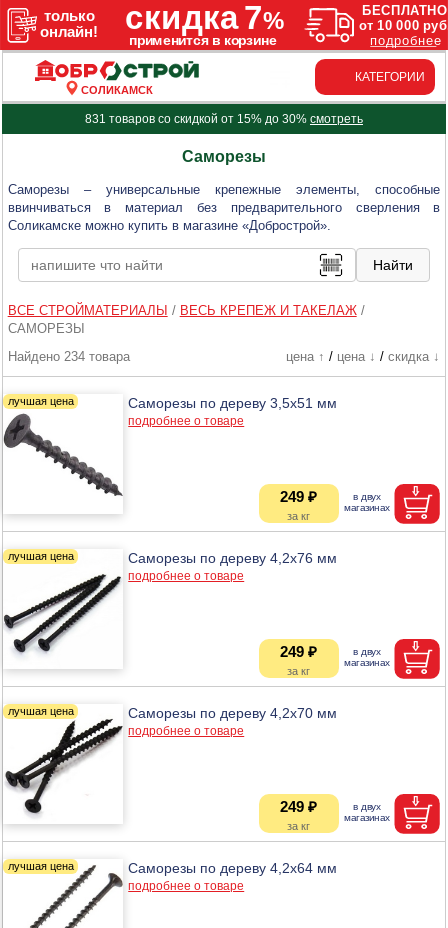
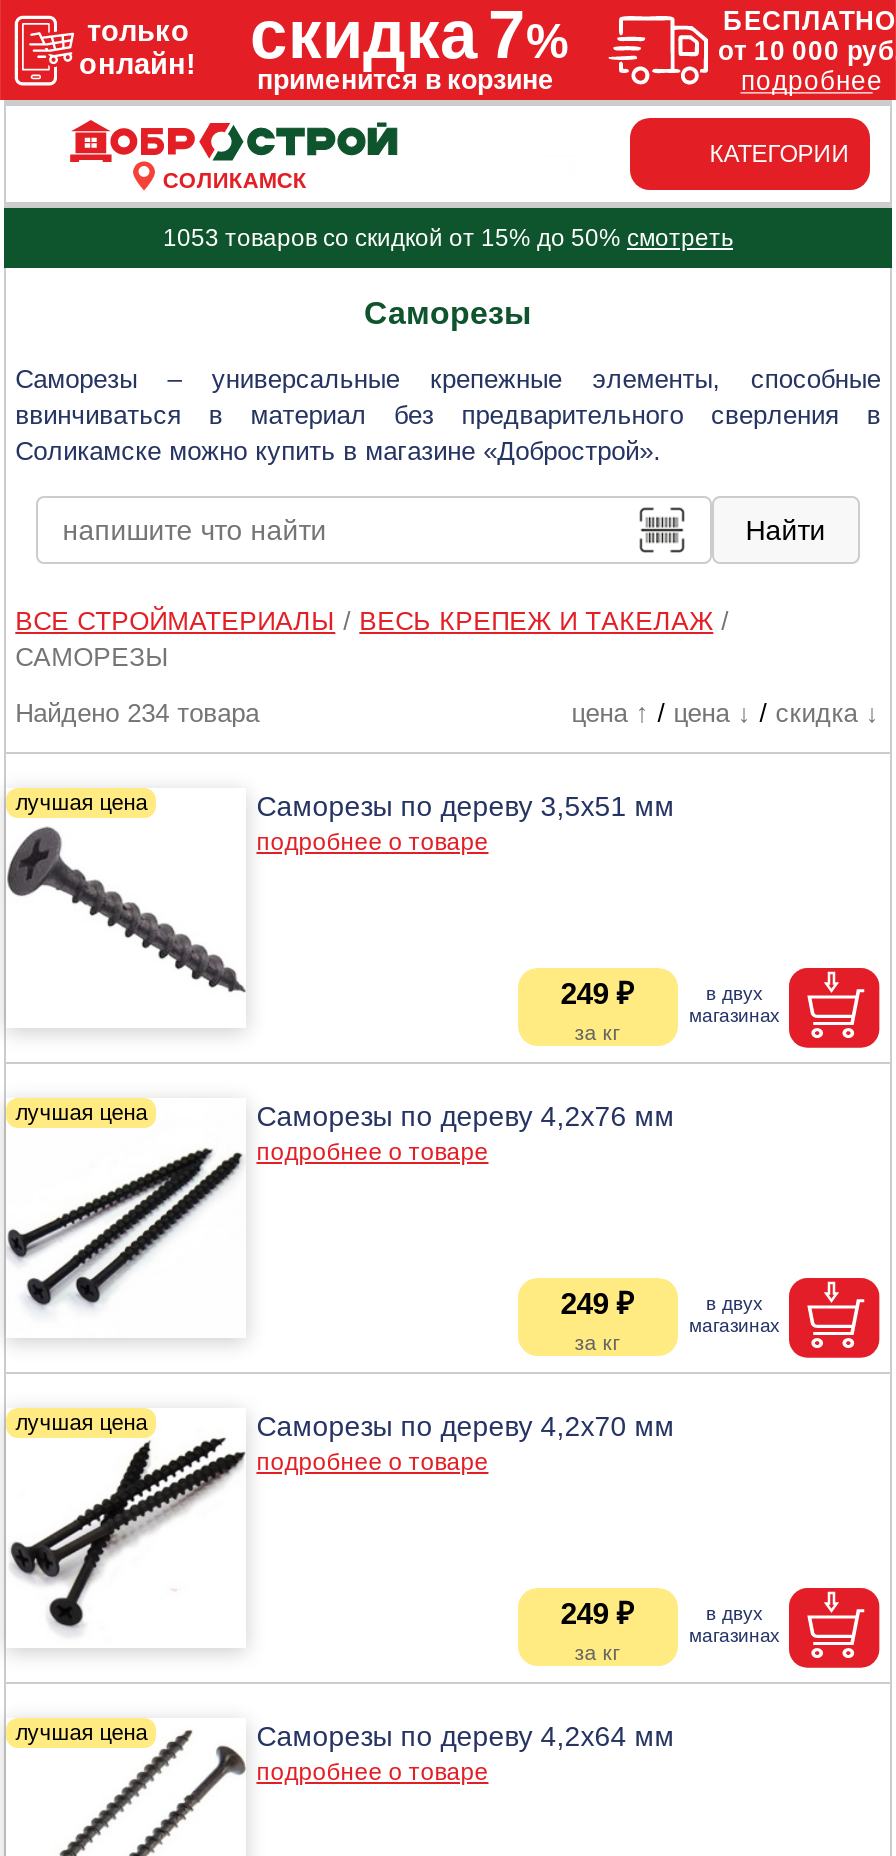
- 831 товаров со скидкой от 15% до 30% смотреть
+ 1053 товаров со скидкой от 15% до 50% смотреть
